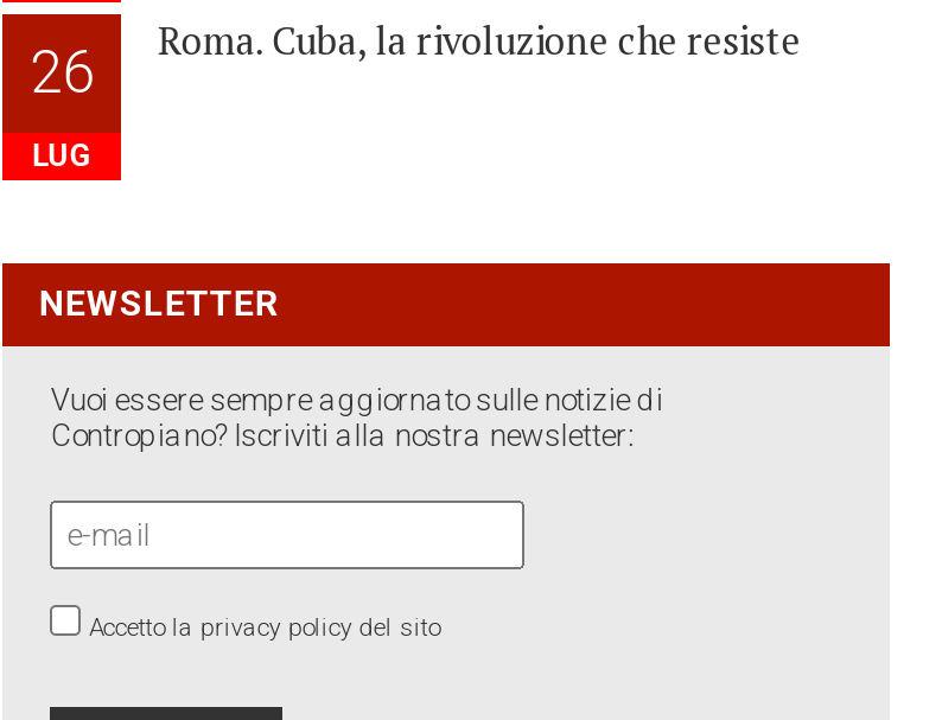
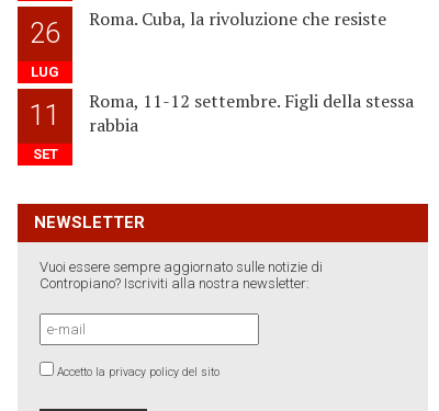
+ 11
+ SET

+ Roma, 11-12 settembre. Figli della stessa
+ rabbia
